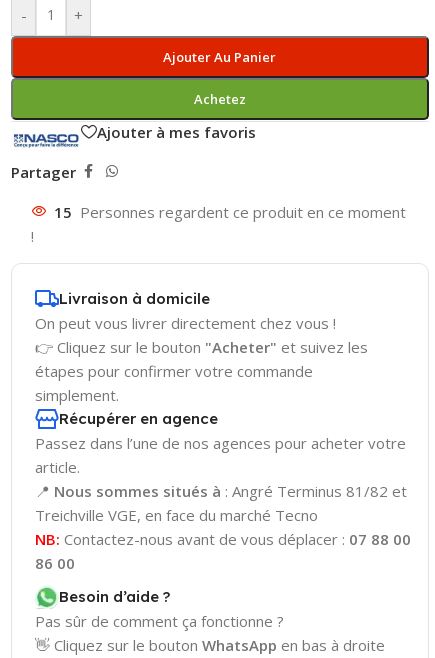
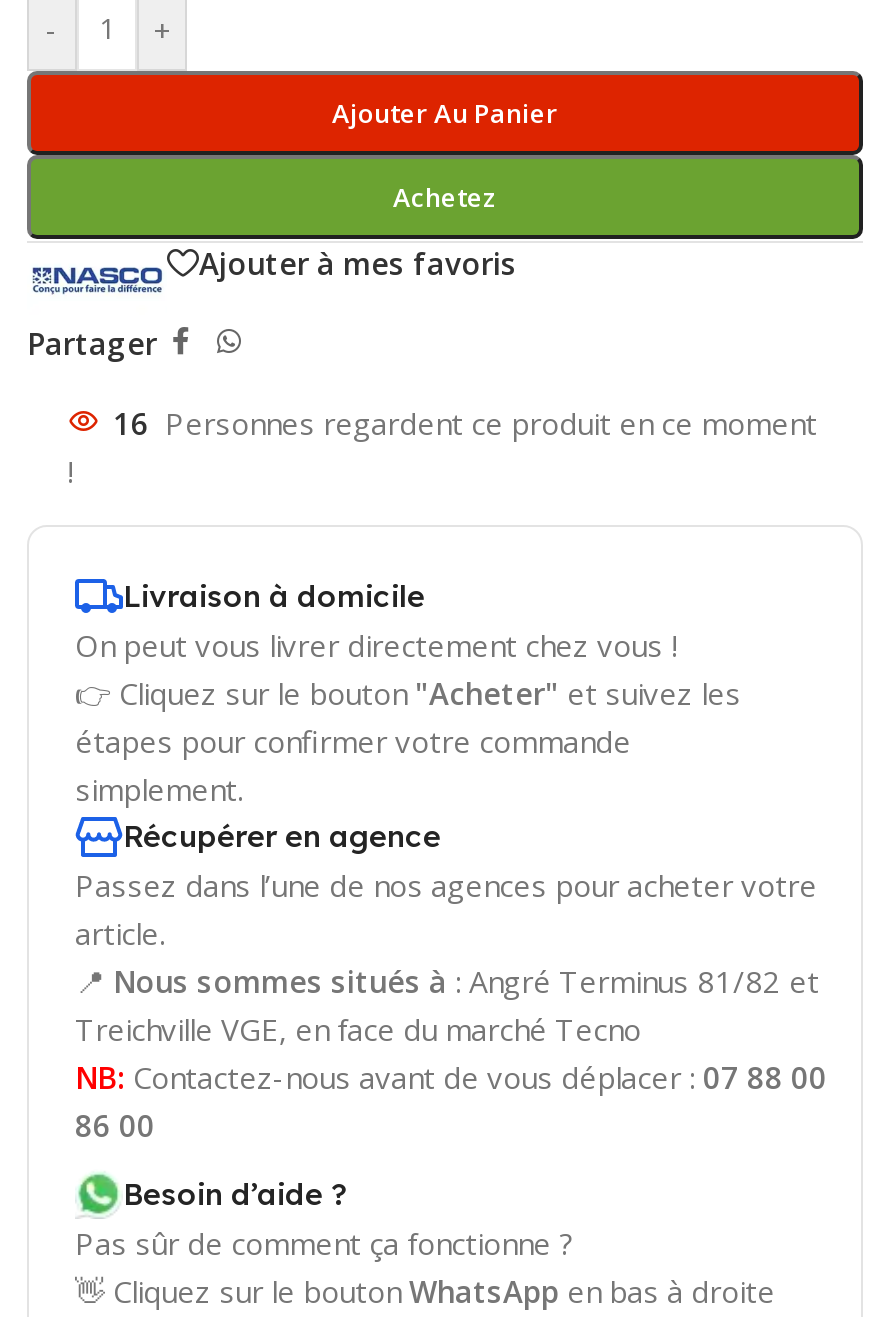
- 15 Personnes regardent ce produit en ce moment
+ 16 Personnes regardent ce produit en ce moment
